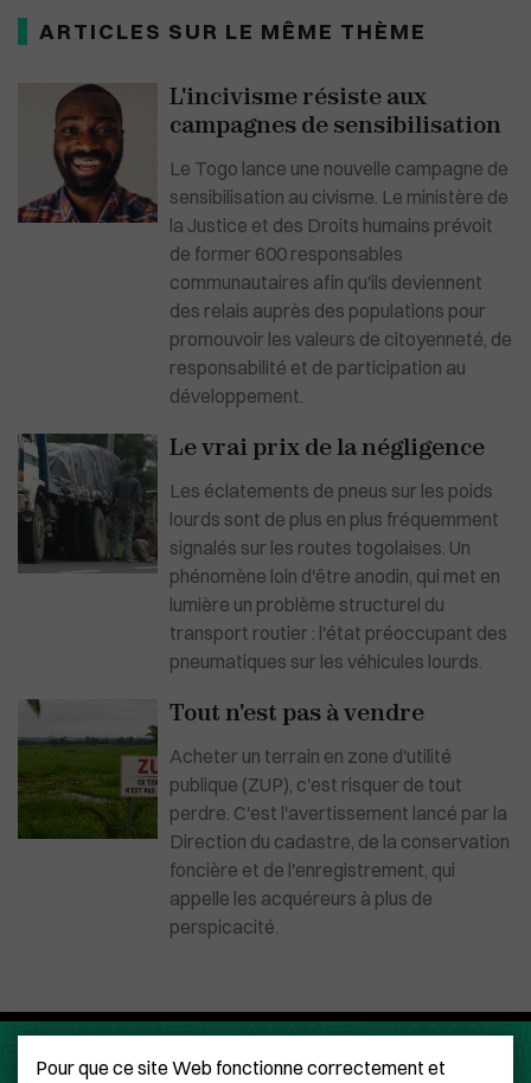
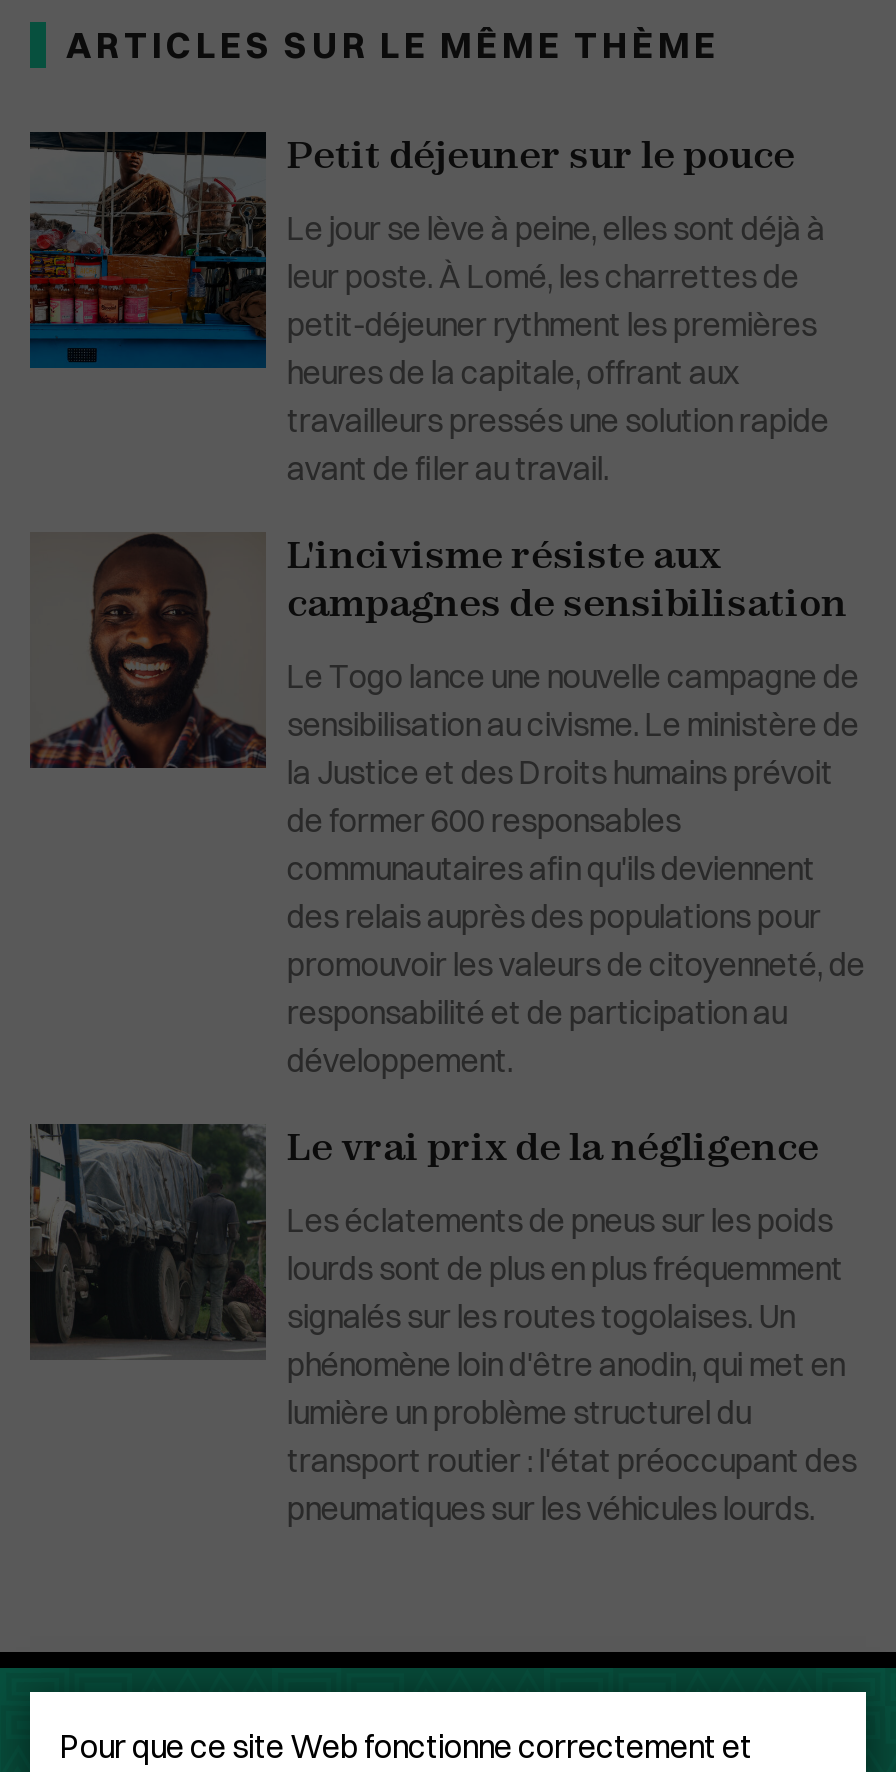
+ [image]
+ Petit déjeuner sur le pouce
+ Le jour se lève à peine, elles sont déjà à
+ leur poste. À Lomé, les charrettes de
+ petit-déjeuner rythment les premières
+ heures de la capitale, offrant aux
+ travailleurs pressés une solution rapide
+ avant de filer au travail.

moved down: [image] | L'incivisme résiste aux | campagnes de sensibilisation | ... | transport routier : l'état préoccupant des | pneumatiques sur les véhicules lourds.

- [image]
- Tout n'est pas à vendre
- Acheter un terrain en zone d'utilité
- publique (ZUP), c'est risquer de tout
- perdre. C'est l'avertissement lancé par la
- Direction du cadastre, de la conservation
- foncière et de l'enregistrement, qui
- appelle les acquéreurs à plus de
- perspicacité.
